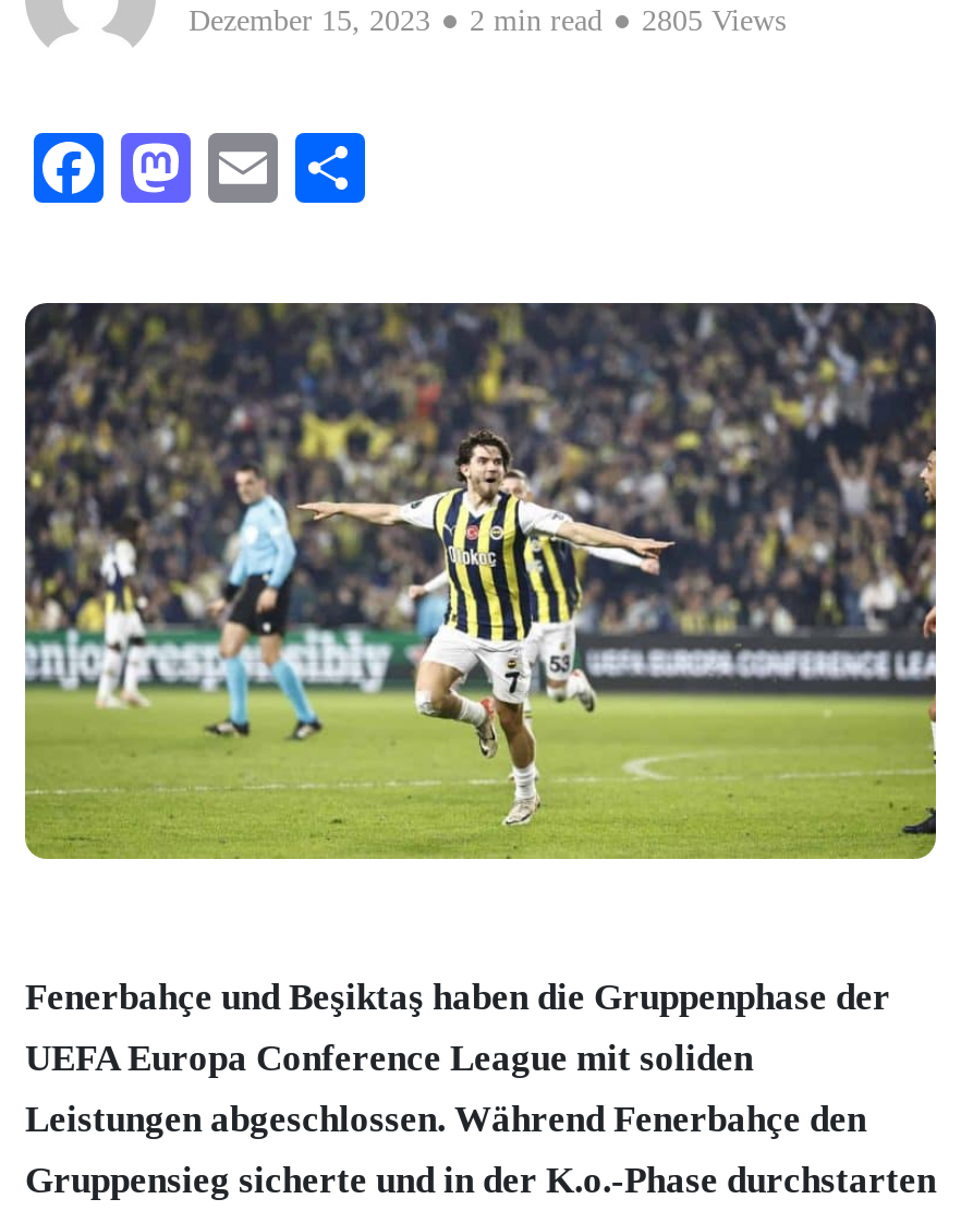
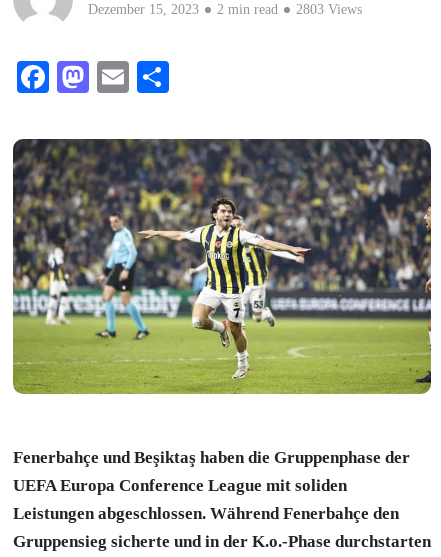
- Dezember 15, 2023 2 min read 2805 Views
+ Dezember 15, 2023 2 min read 2803 Views
